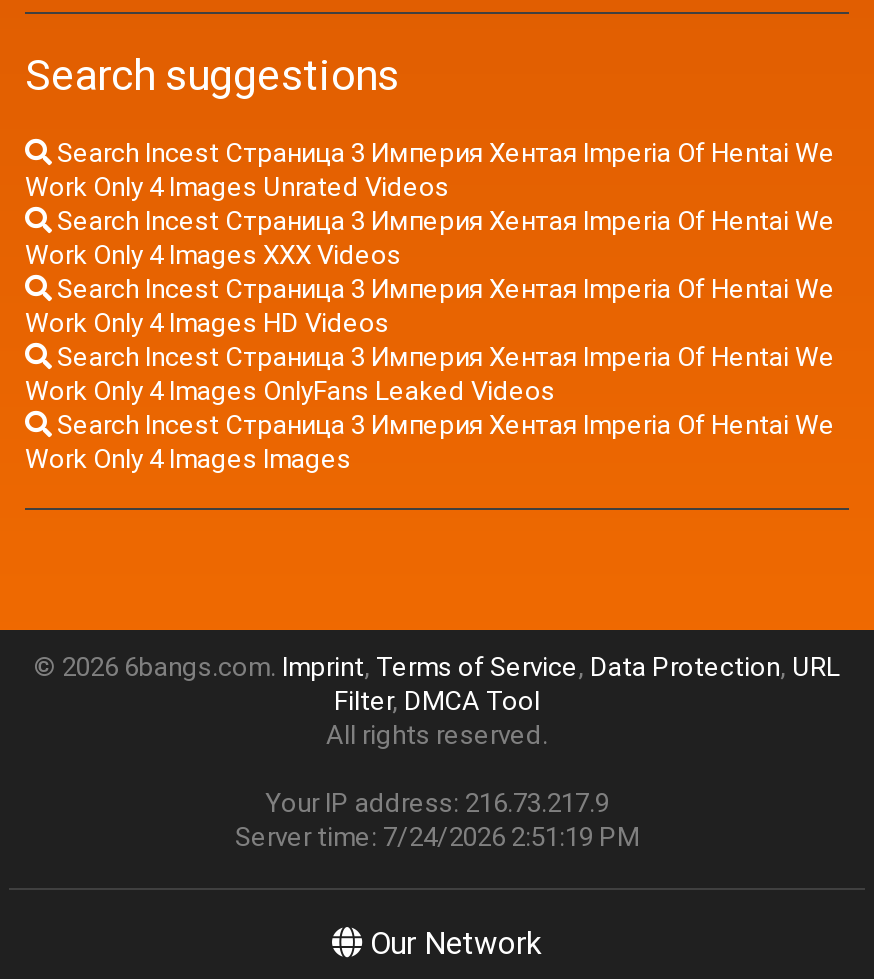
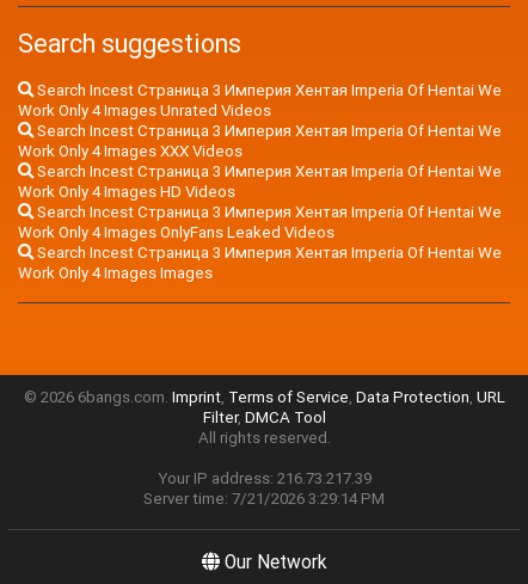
- Your IP address: 216.73.217.9
+ Your IP address: 216.73.217.39

- Server time: 7/24/2026 2:51:19 PM
+ Server time: 7/21/2026 3:29:14 PM
